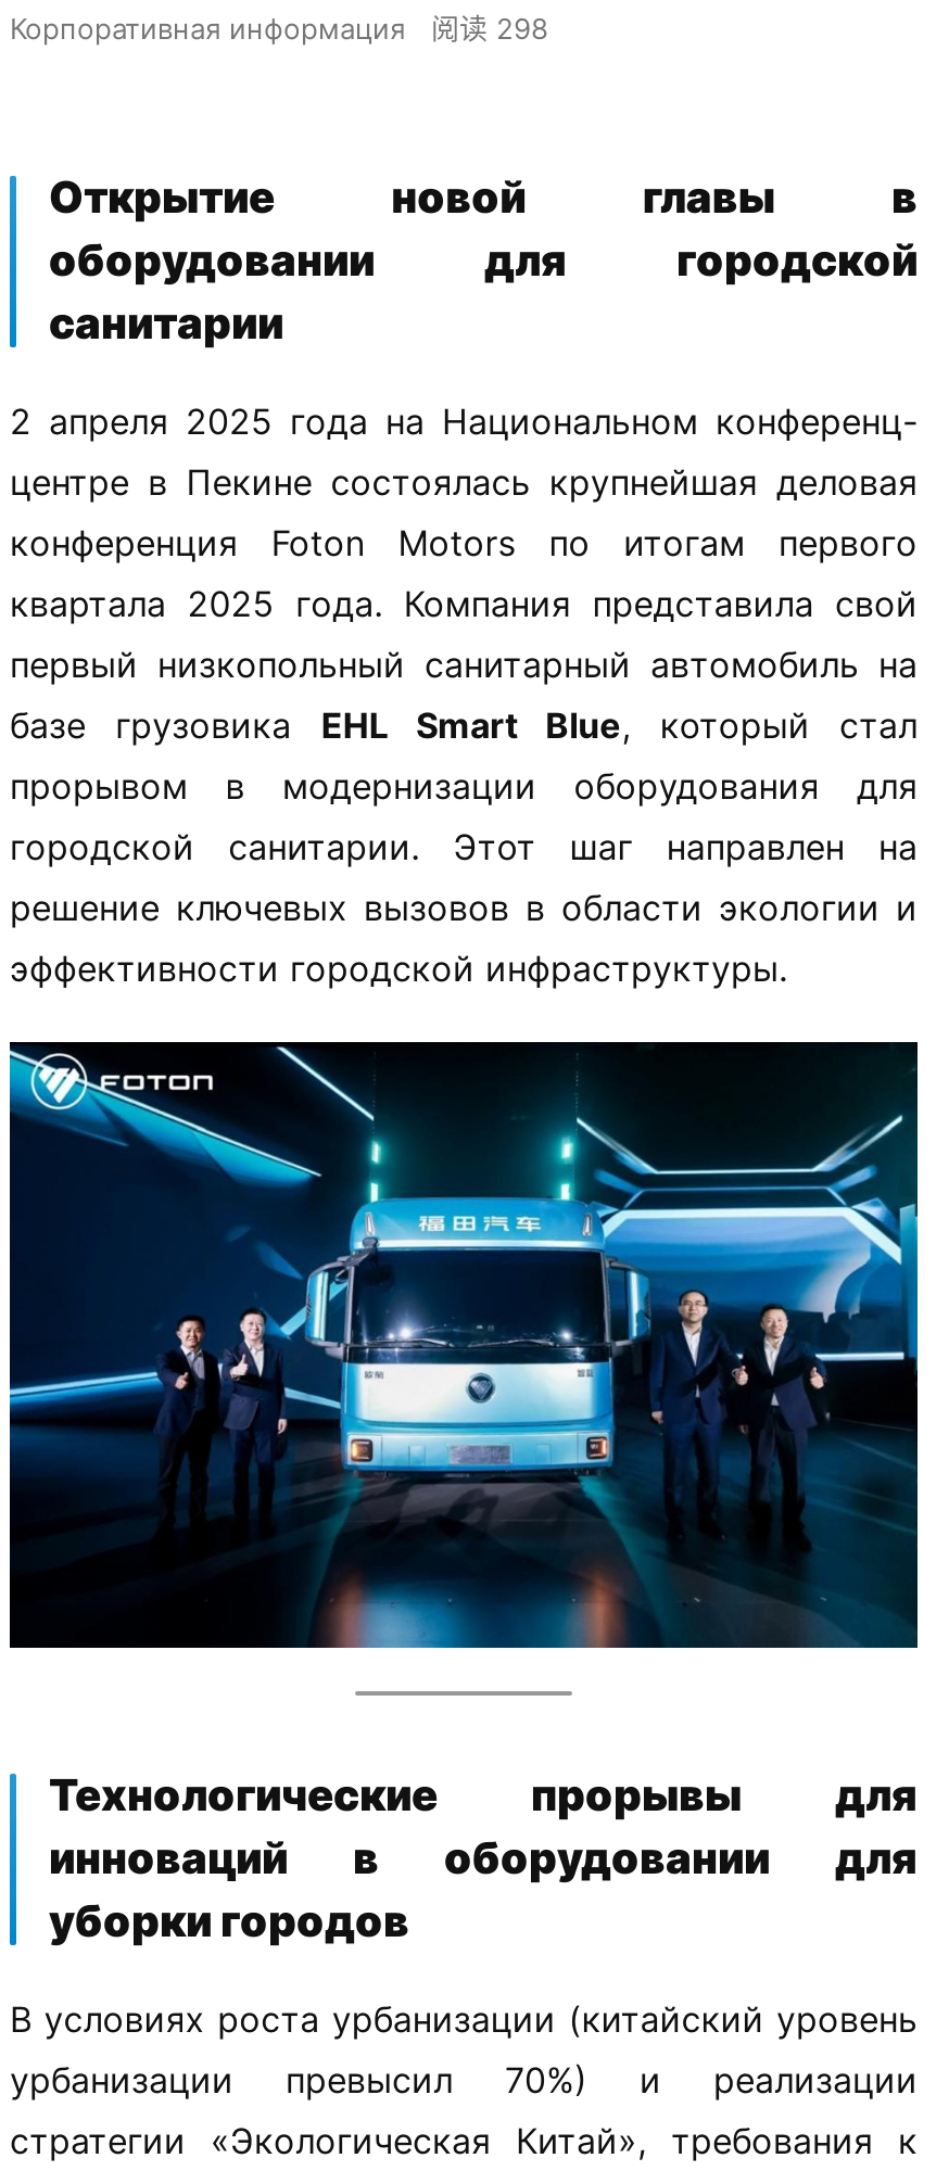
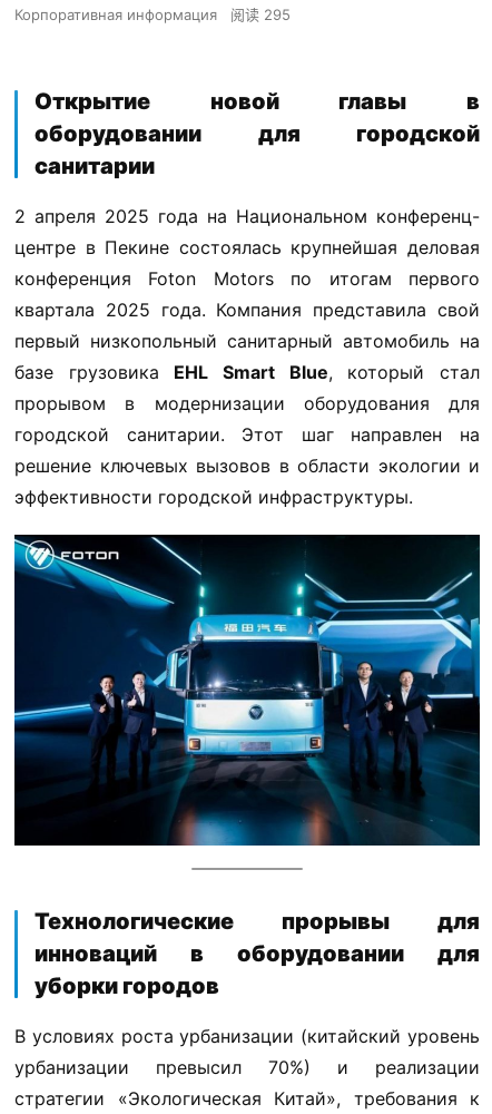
- Корпоративная информация 阅读 298
+ Корпоративная информация 阅读 295
